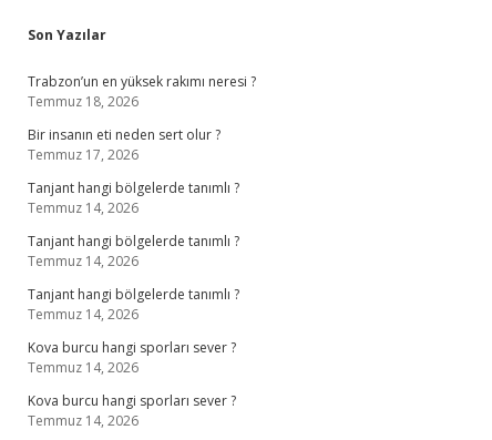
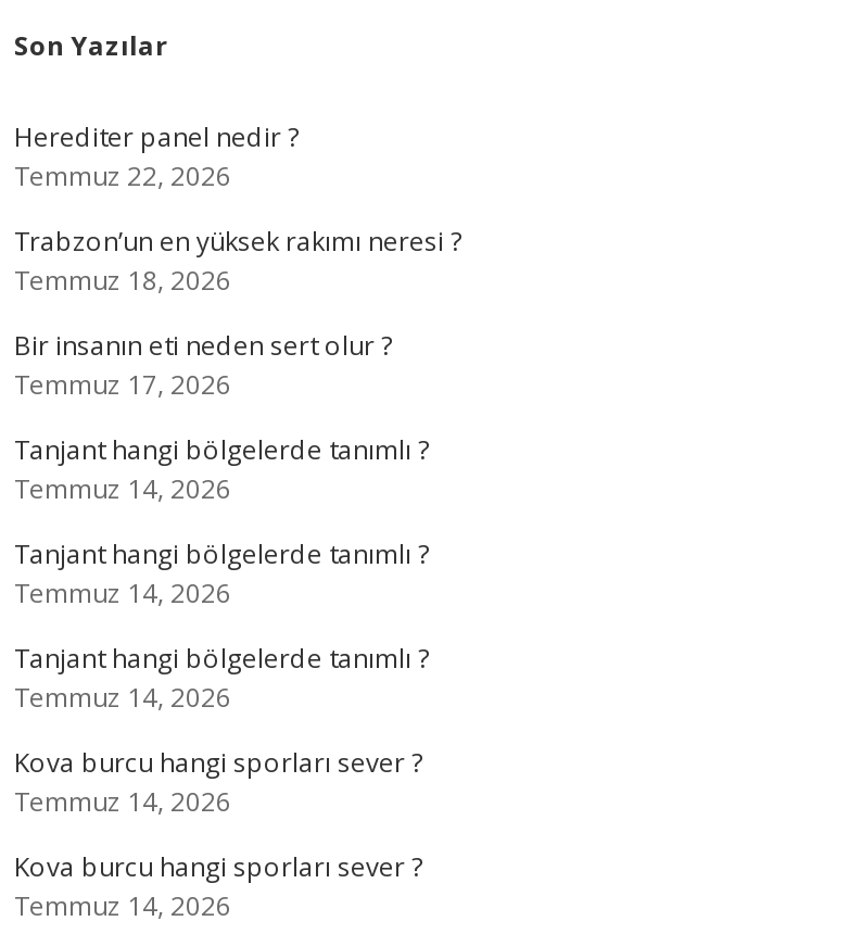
+ Herediter panel nedir ?
+ Temmuz 22, 2026
